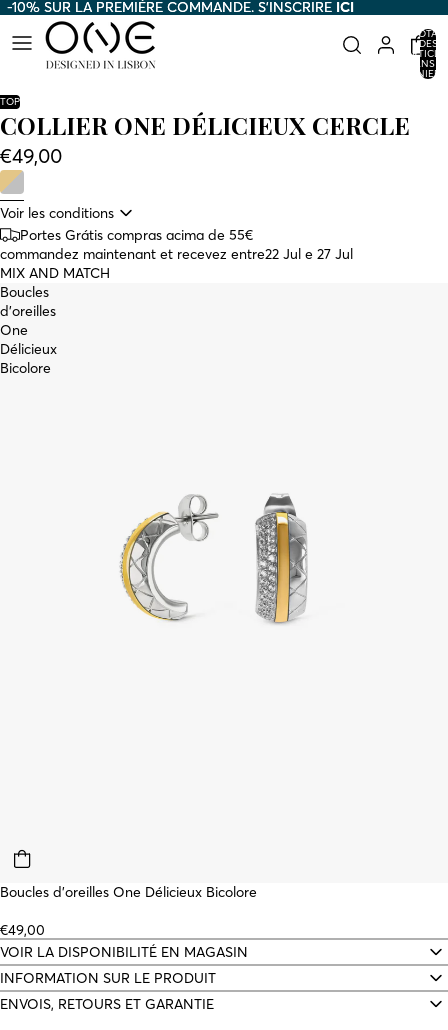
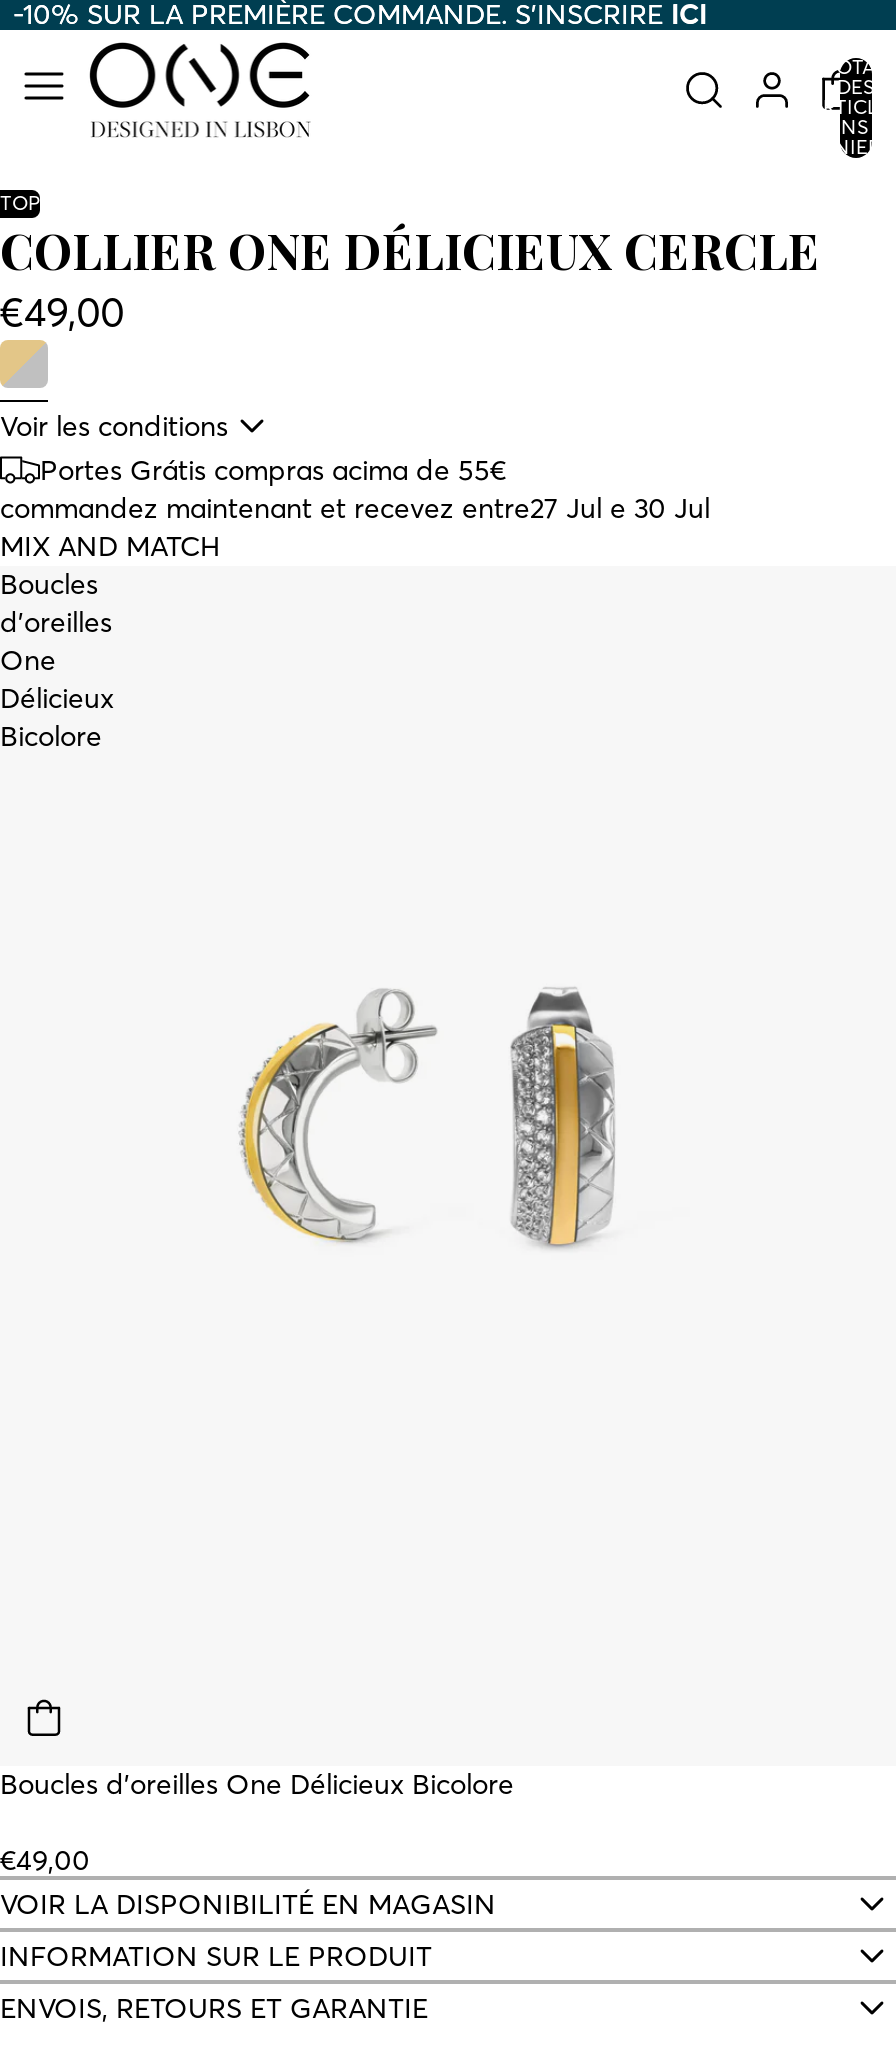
- commandez maintenant et recevez entre22 Jul e 27 Jul
+ commandez maintenant et recevez entre27 Jul e 30 Jul
